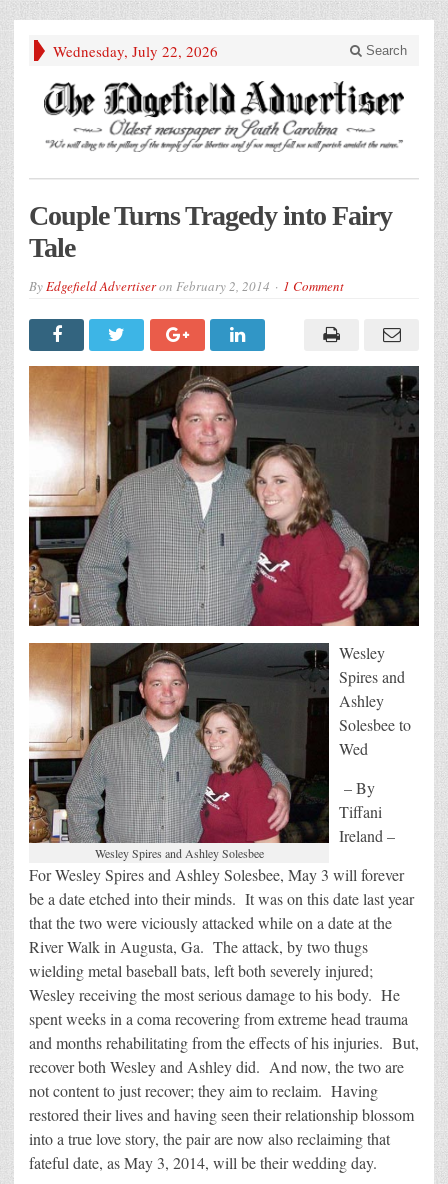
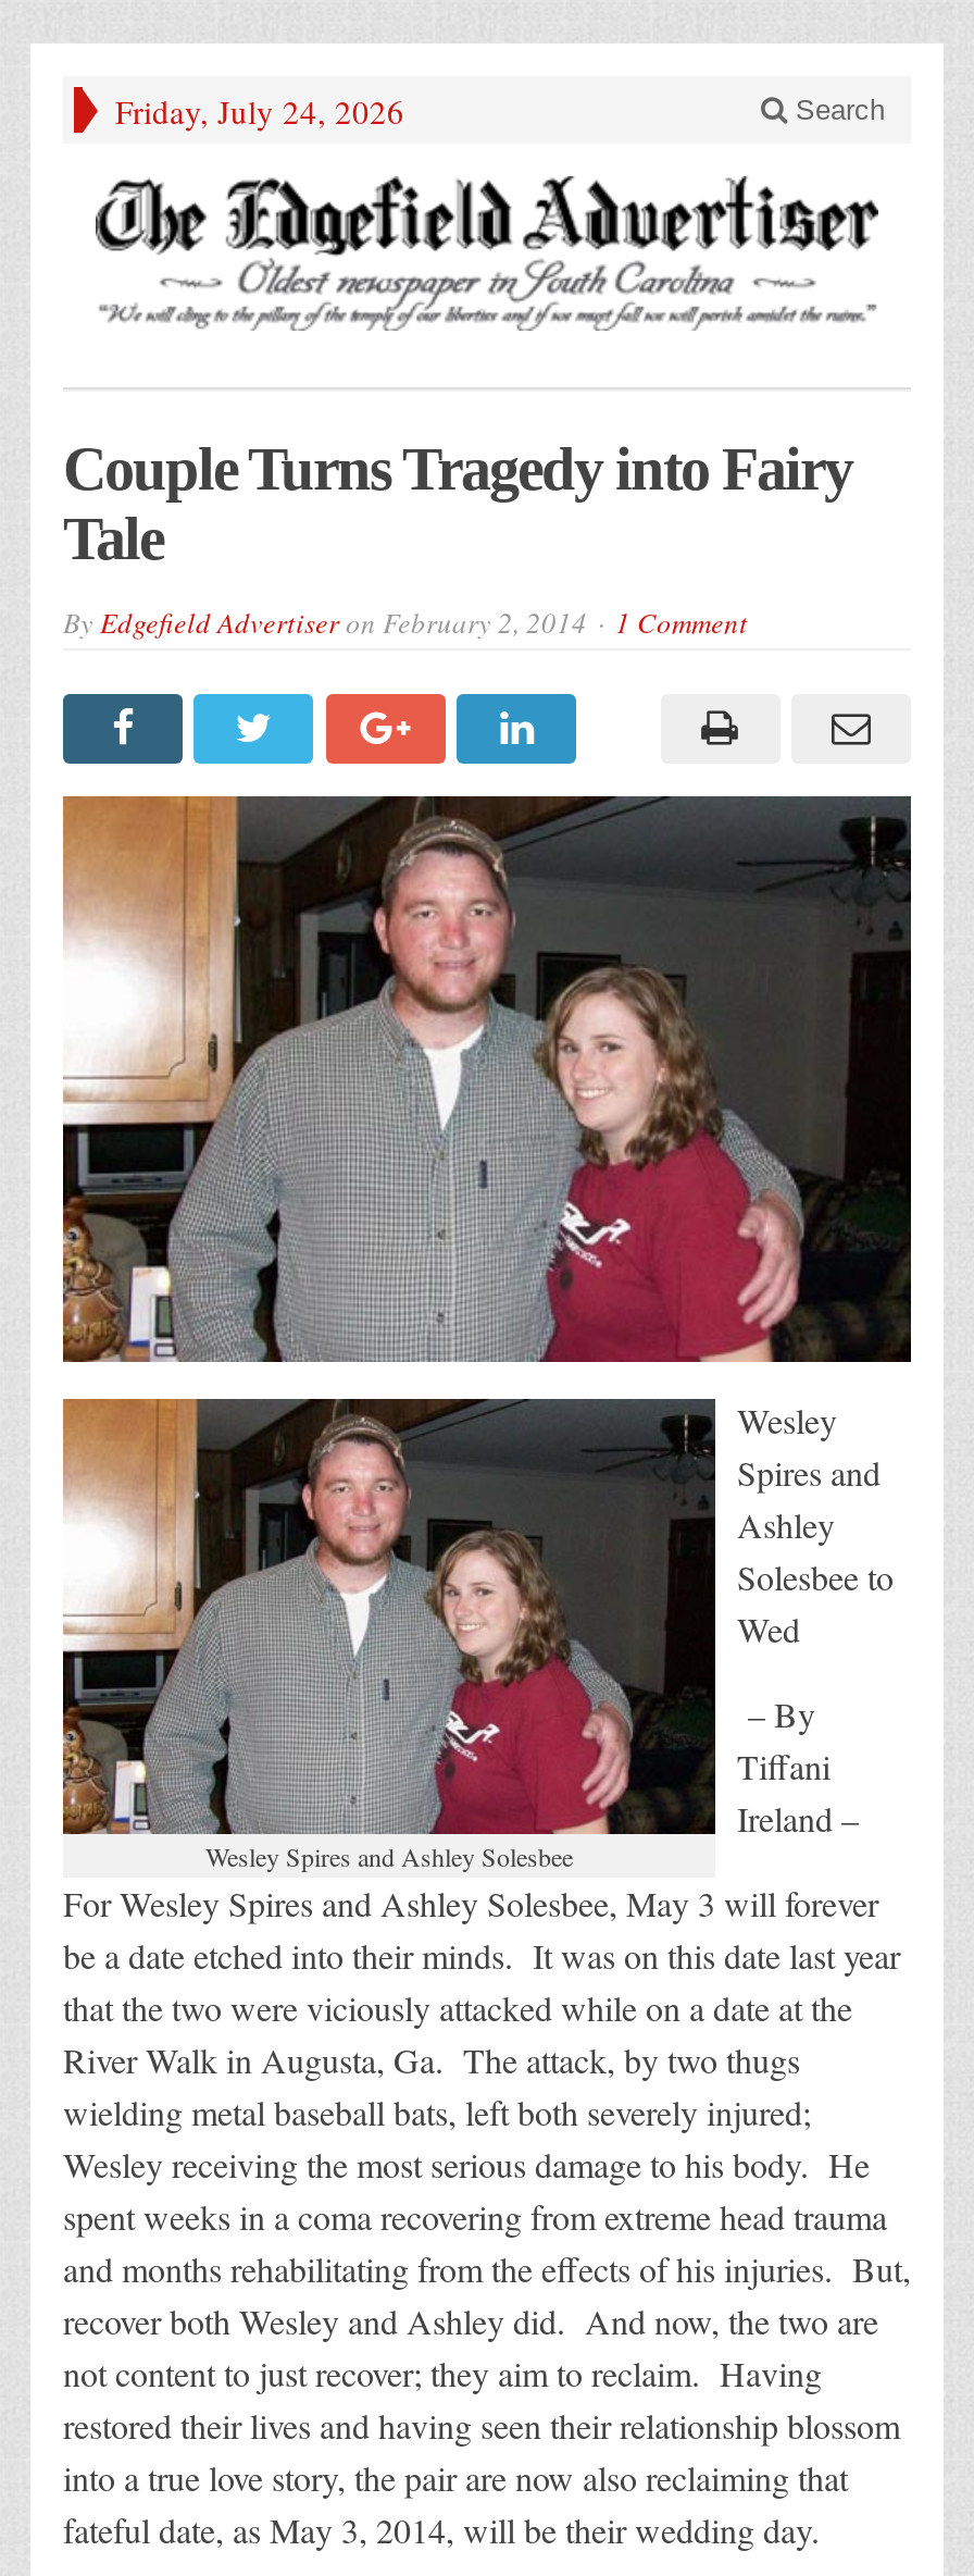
- Wednesday, July 22, 2026
+ Friday, July 24, 2026
